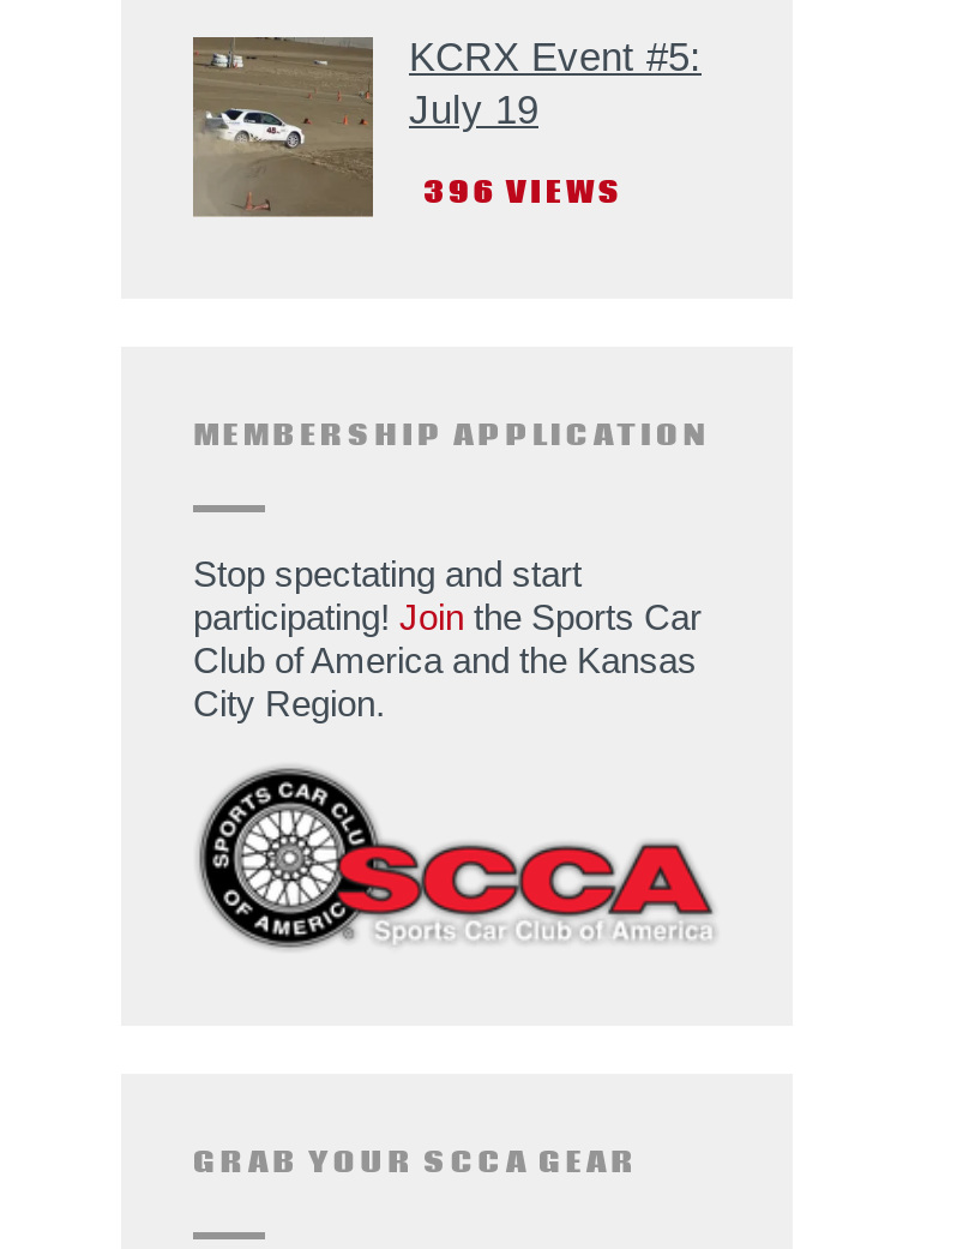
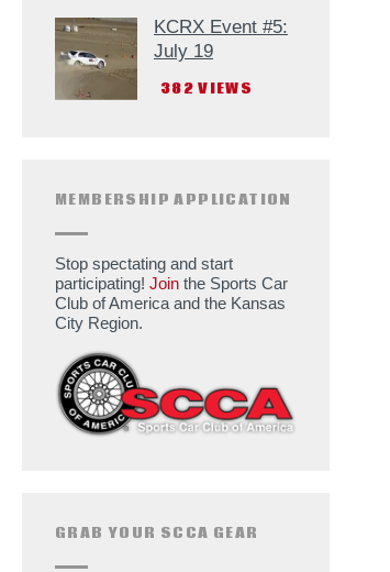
- 396 VIEWS
+ 382 VIEWS
